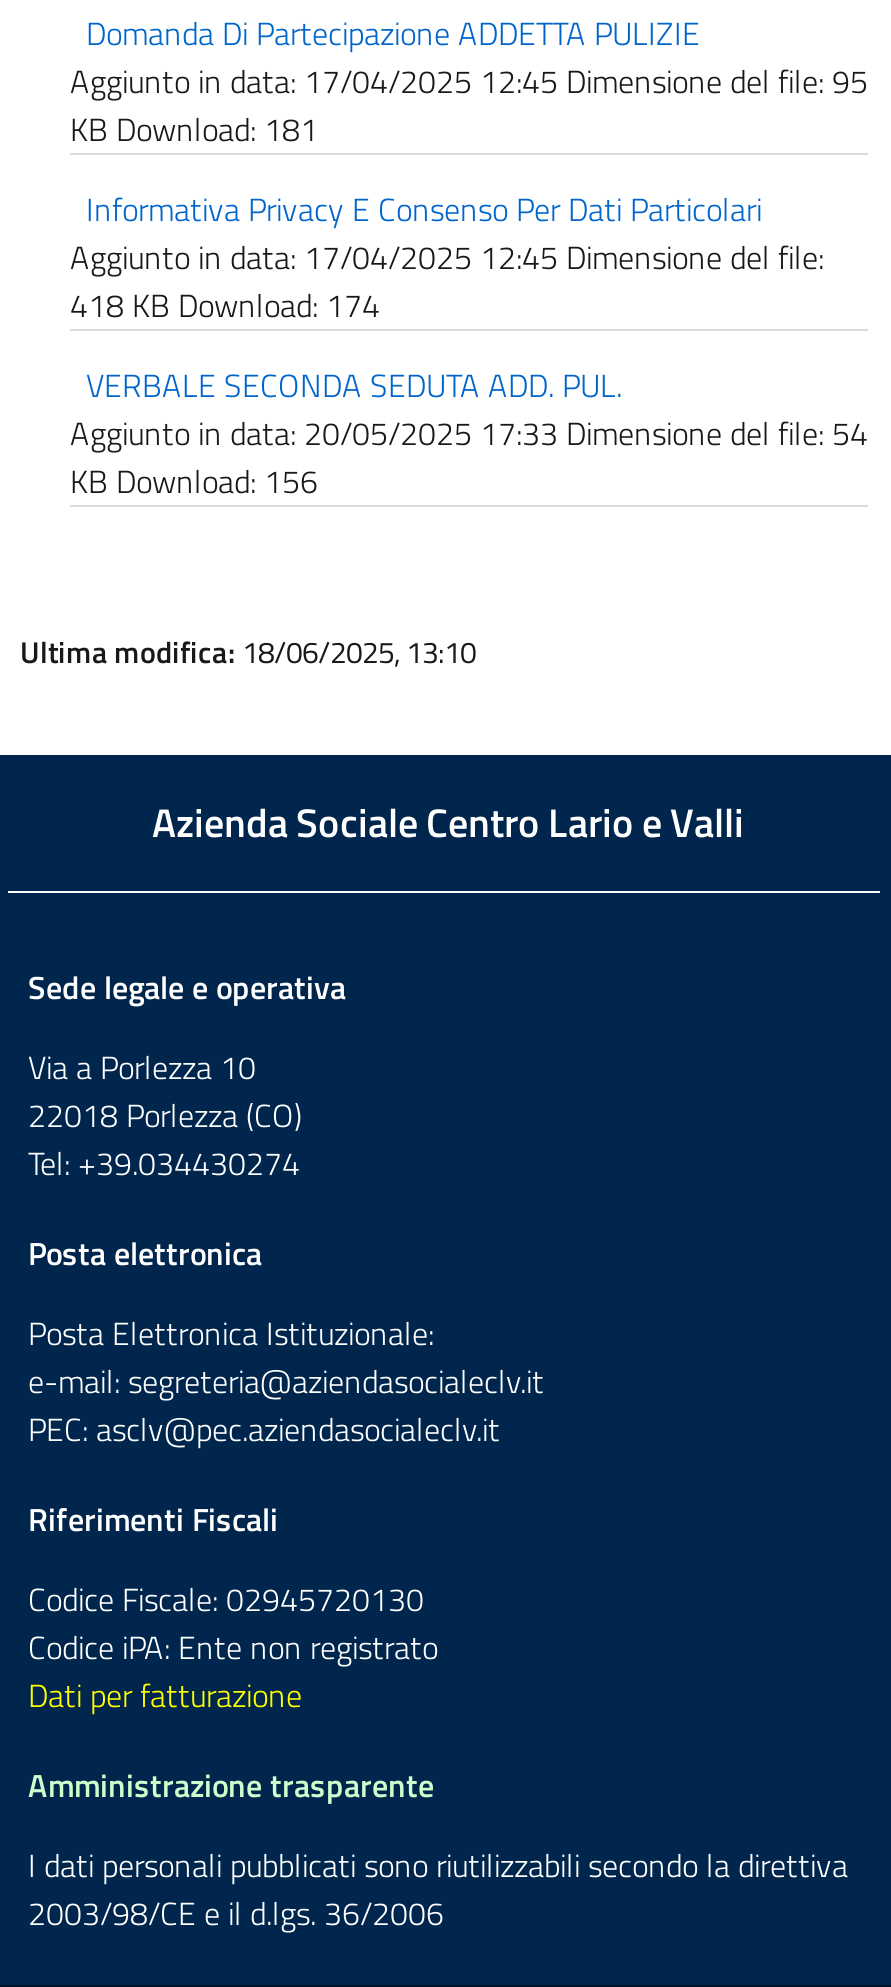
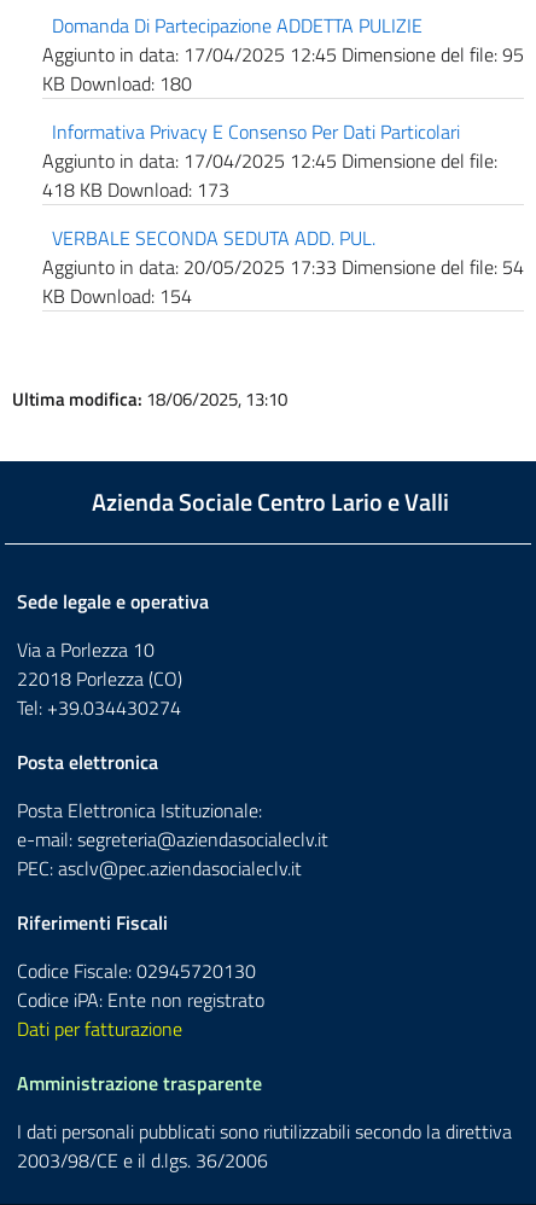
- KB Download: 181
+ KB Download: 180

- 418 KB Download: 174
+ 418 KB Download: 173

- KB Download: 156
+ KB Download: 154
